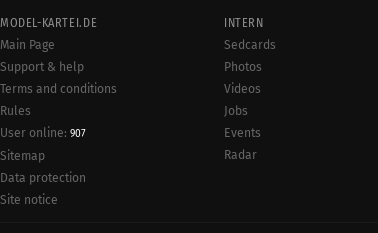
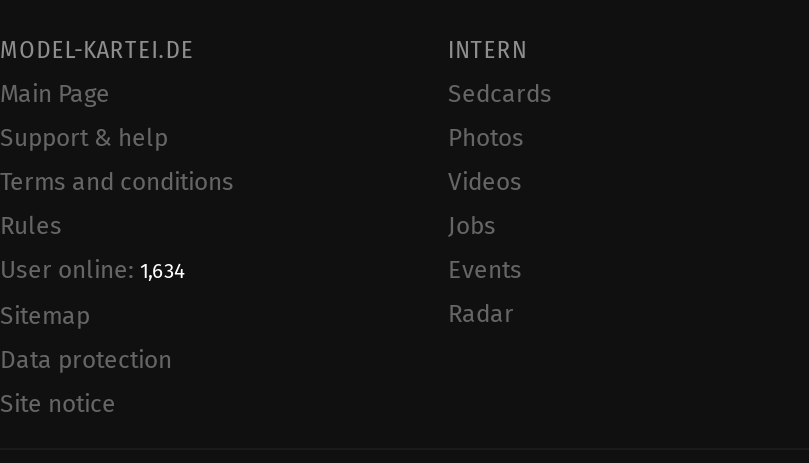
- User online: 907
+ User online: 1,634
